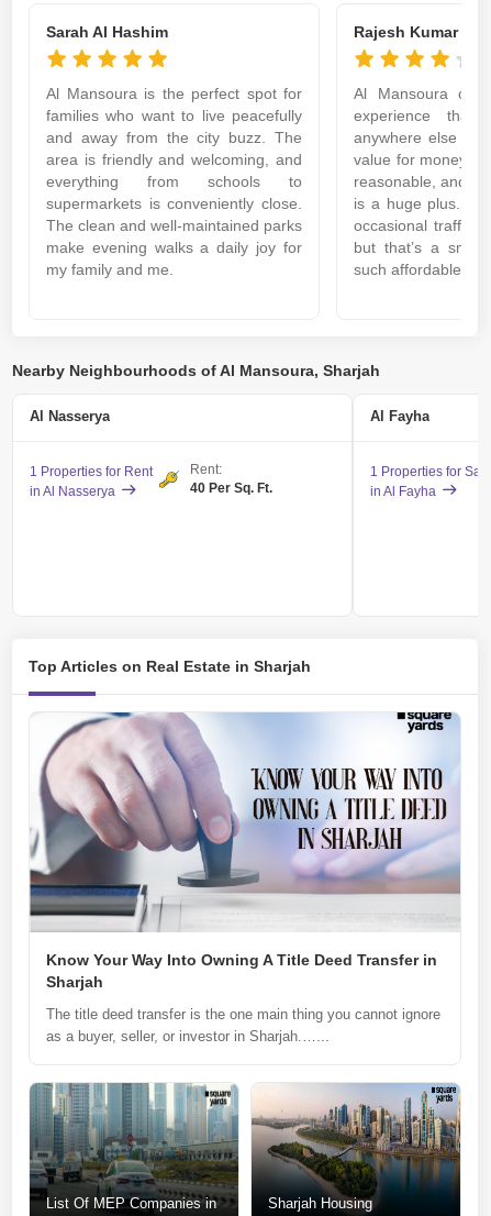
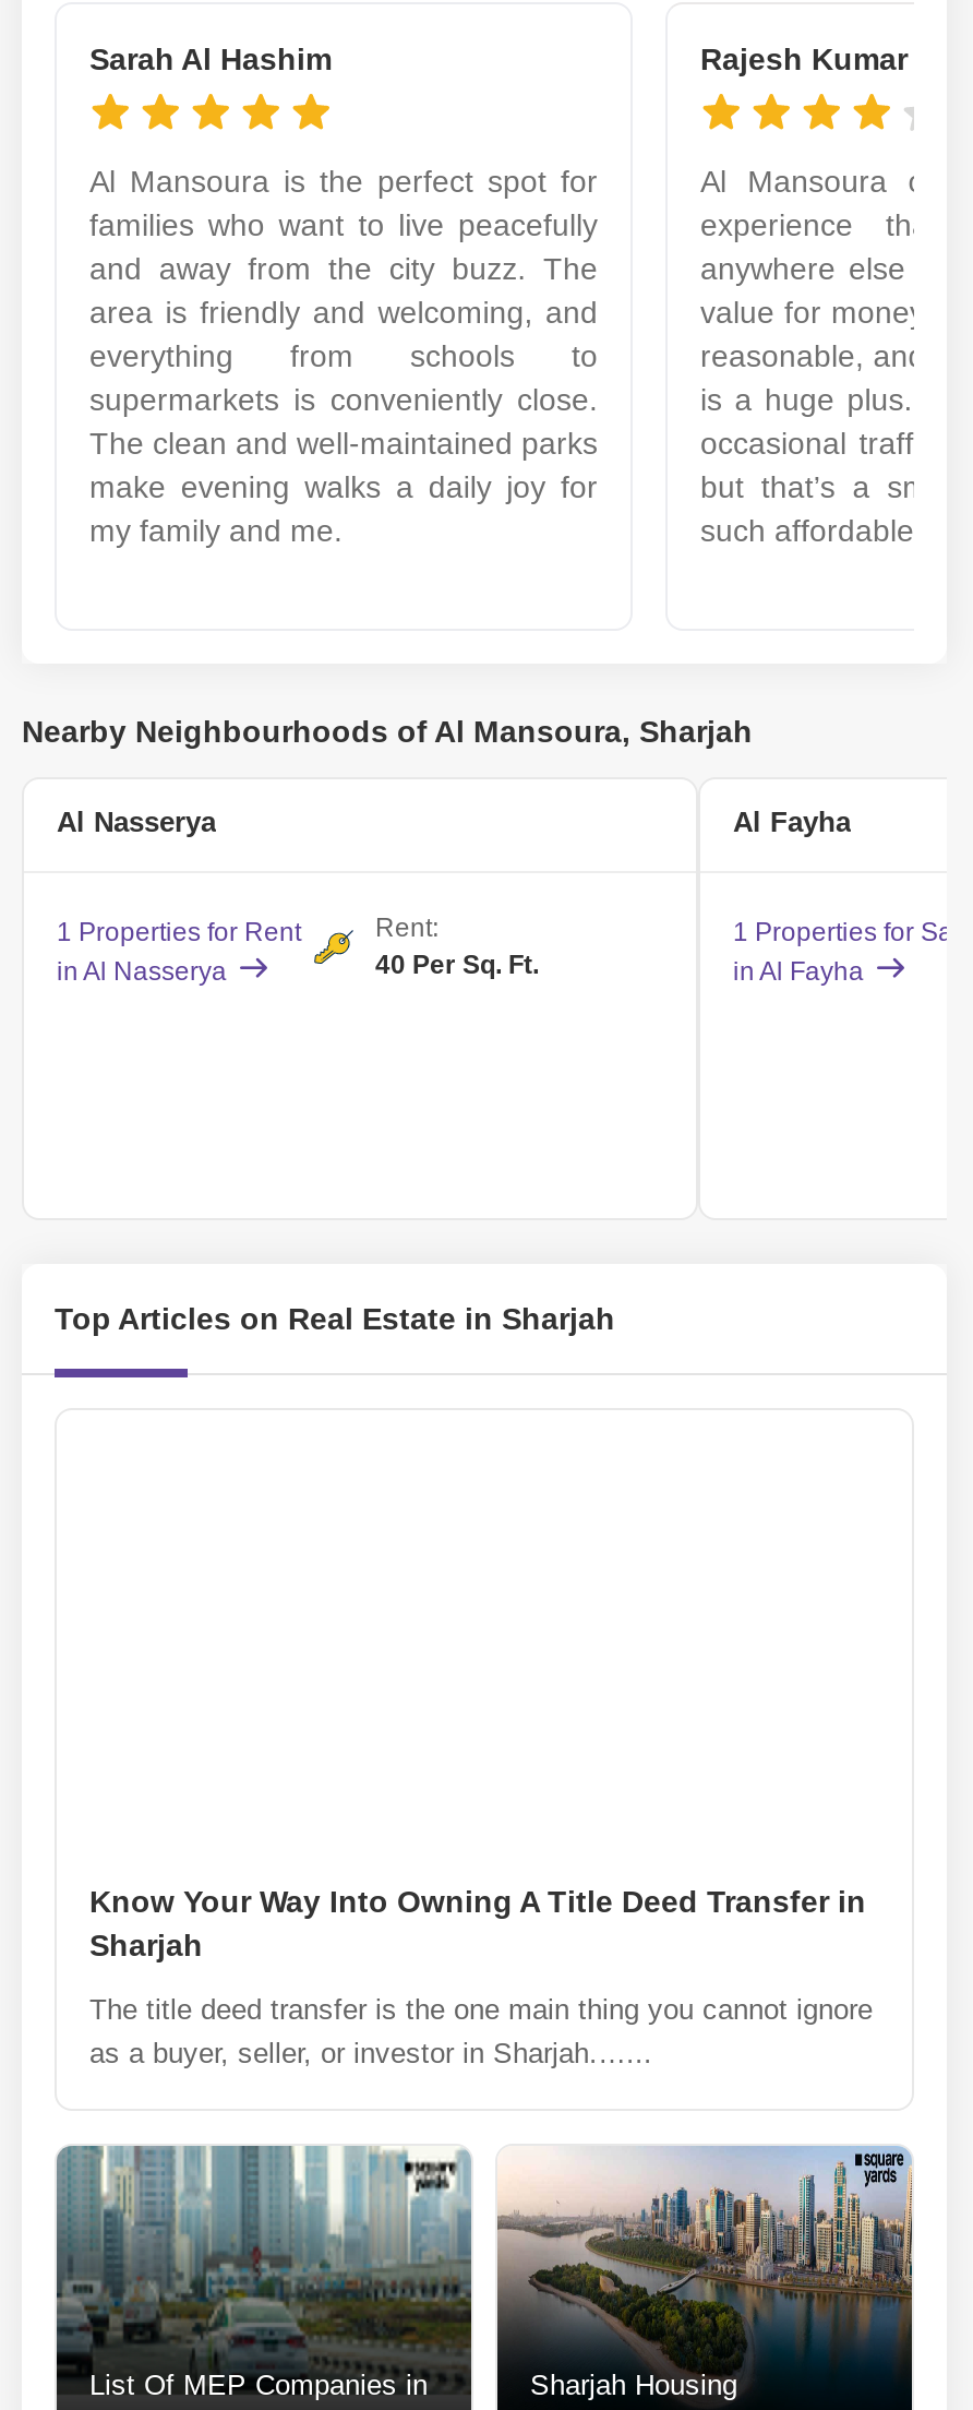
- [image]
